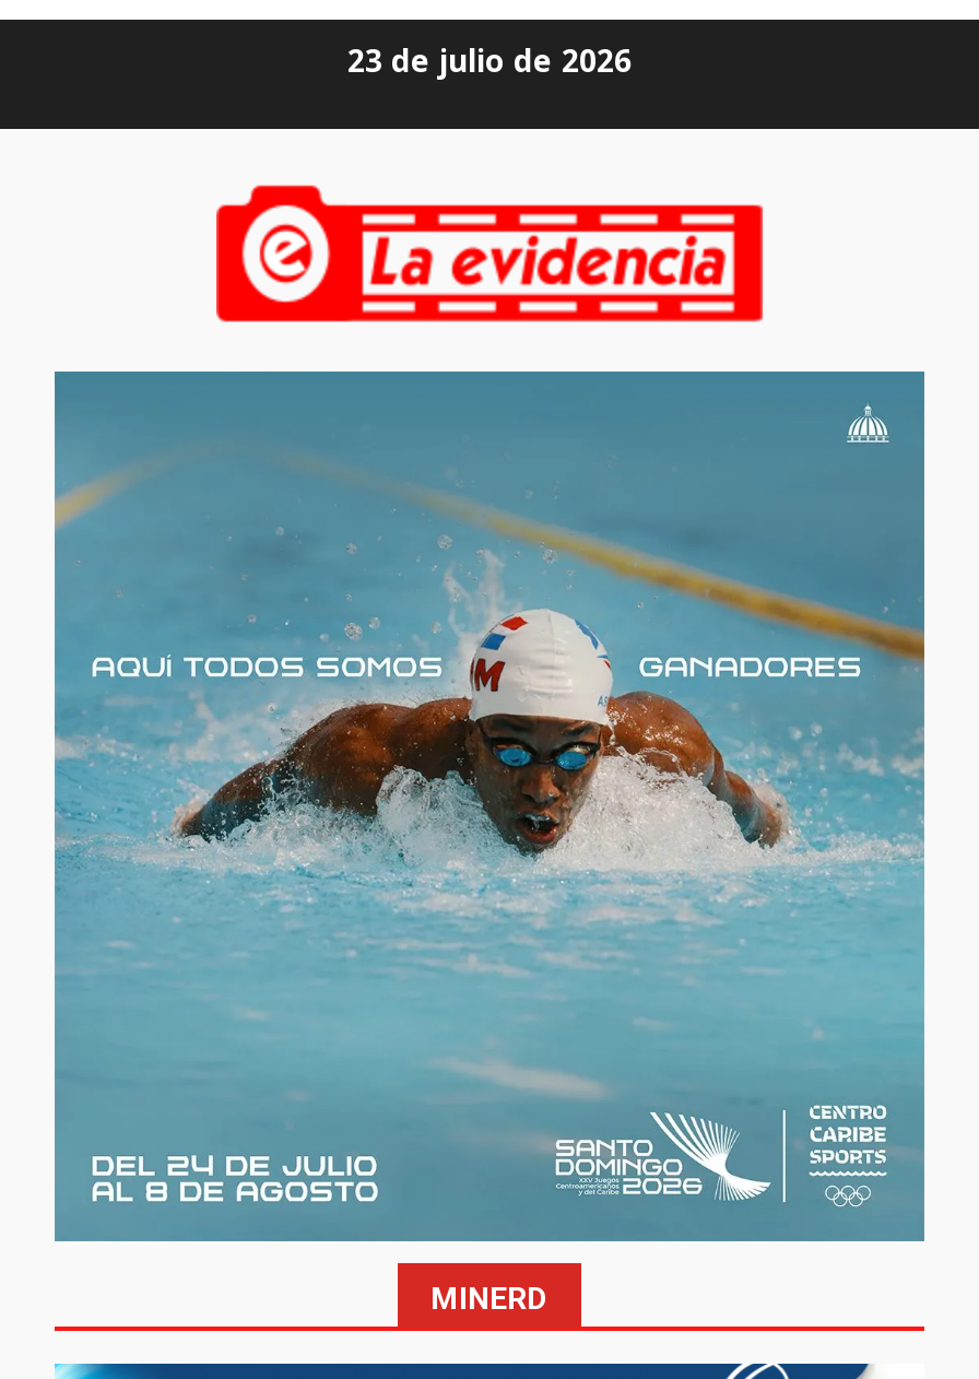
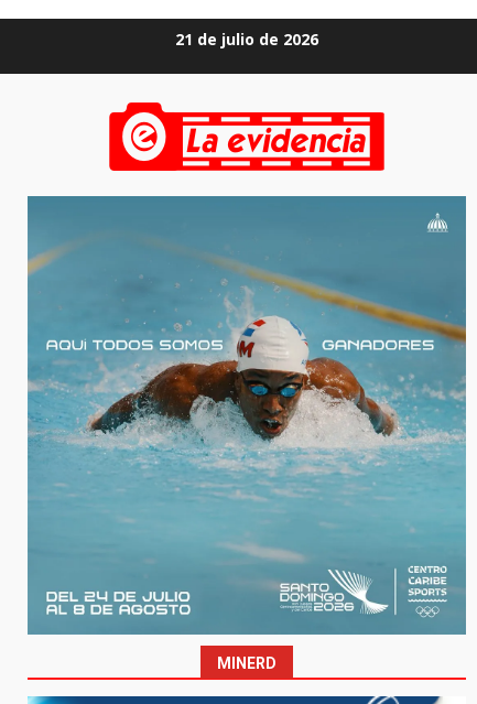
- 23 de julio de 2026
+ 21 de julio de 2026
